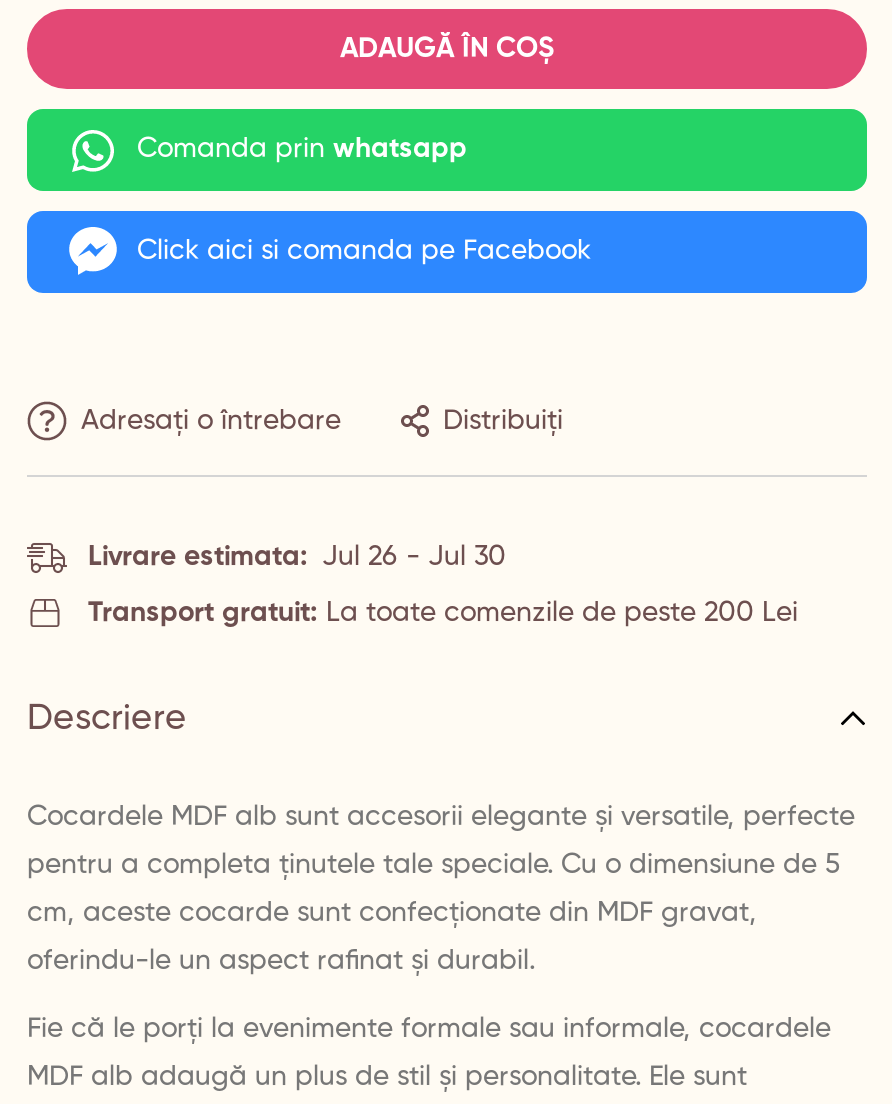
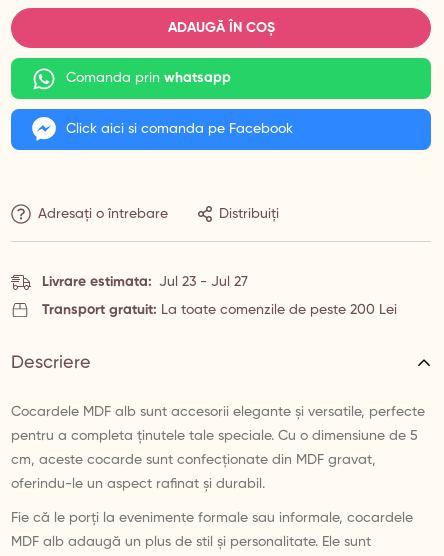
- Livrare estimata: Jul 26 - Jul 30
+ Livrare estimata: Jul 23 - Jul 27
